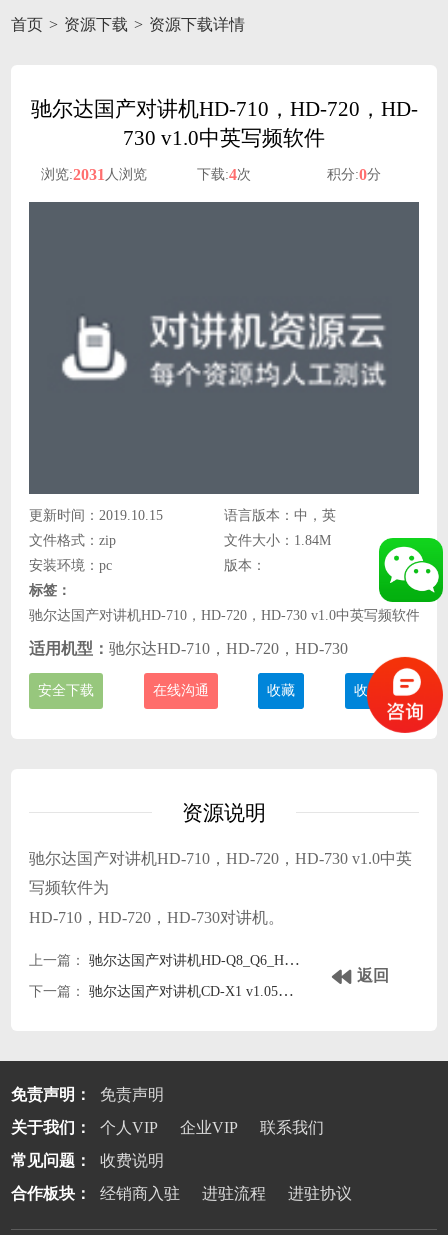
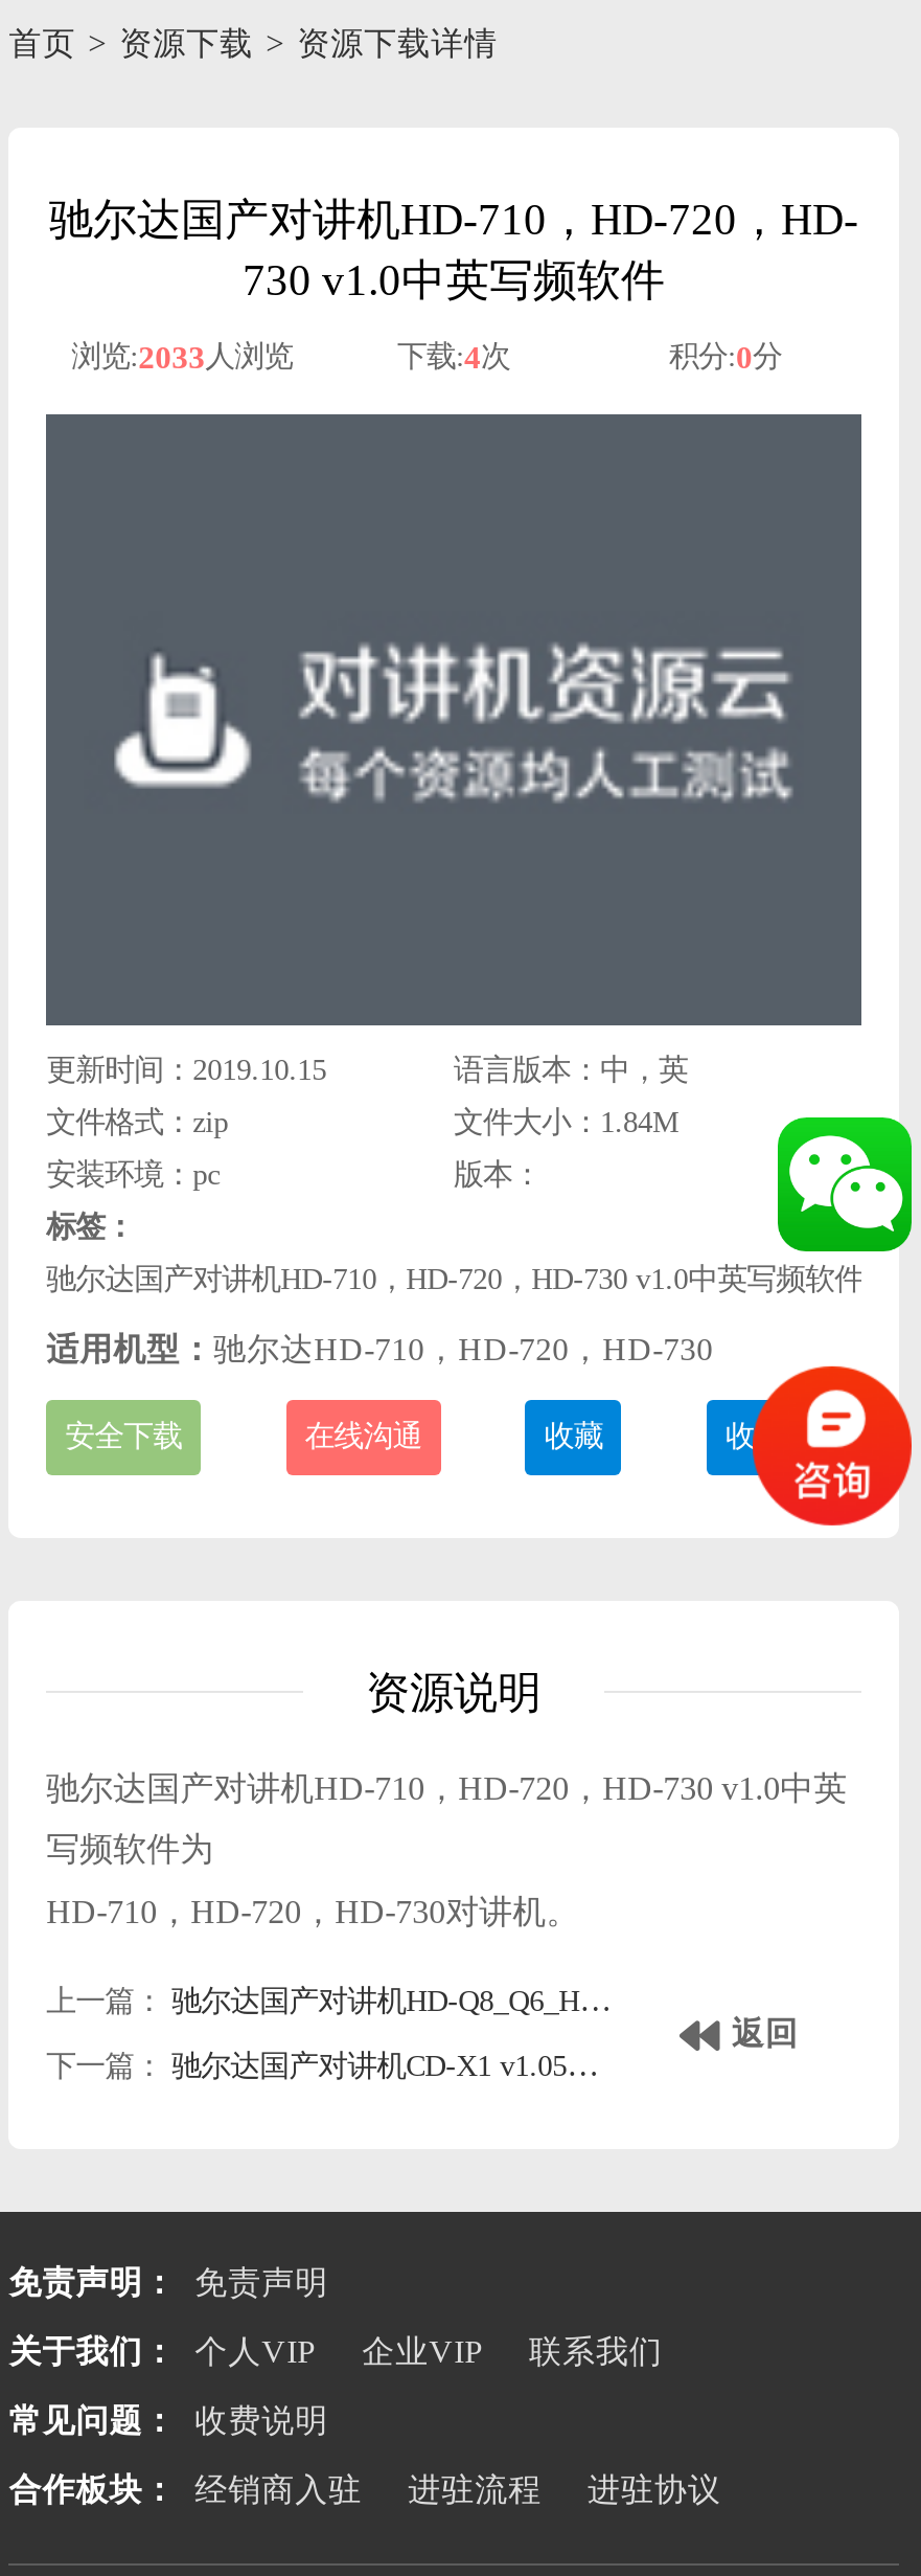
- 浏览:2031人浏览
+ 浏览:2033人浏览
